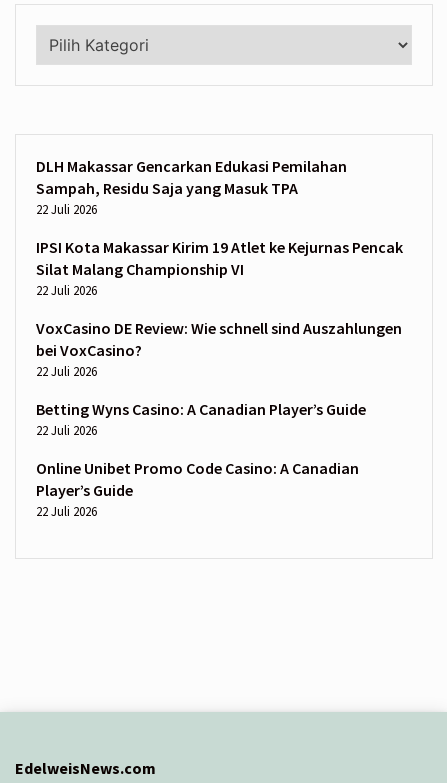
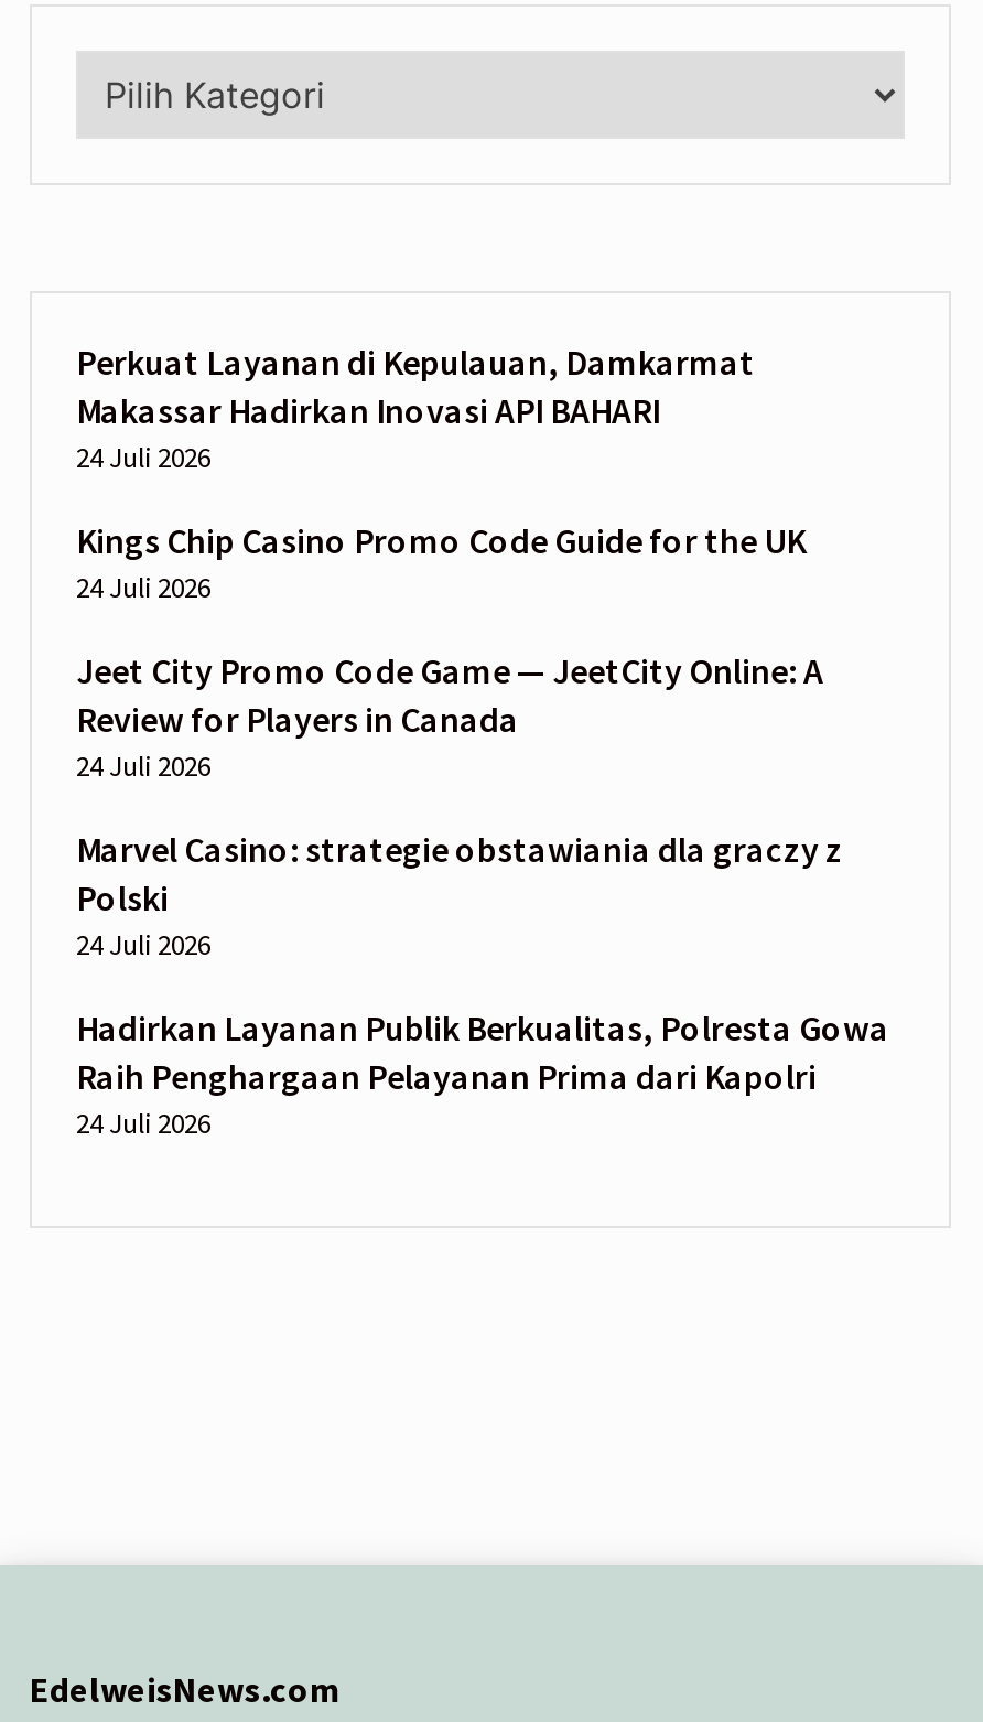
- DLH Makassar Gencarkan Edukasi Pemilahan
- Sampah, Residu Saja yang Masuk TPA
- 22 Juli 2026
+ Perkuat Layanan di Kepulauan, Damkarmat
+ Makassar Hadirkan Inovasi API BAHARI
+ 24 Juli 2026

- IPSI Kota Makassar Kirim 19 Atlet ke Kejurnas Pencak
- Silat Malang Championship VI
- 22 Juli 2026
+ Kings Chip Casino Promo Code Guide for the UK
+ 24 Juli 2026

- VoxCasino DE Review: Wie schnell sind Auszahlungen
- bei VoxCasino?
- 22 Juli 2026
+ Jeet City Promo Code Game — JeetCity Online: A
+ Review for Players in Canada
+ 24 Juli 2026

- Betting Wyns Casino: A Canadian Player’s Guide
- 22 Juli 2026
+ Marvel Casino: strategie obstawiania dla graczy z
+ Polski
+ 24 Juli 2026

- Online Unibet Promo Code Casino: A Canadian
- Player’s Guide
- 22 Juli 2026
+ Hadirkan Layanan Publik Berkualitas, Polresta Gowa
+ Raih Penghargaan Pelayanan Prima dari Kapolri
+ 24 Juli 2026
